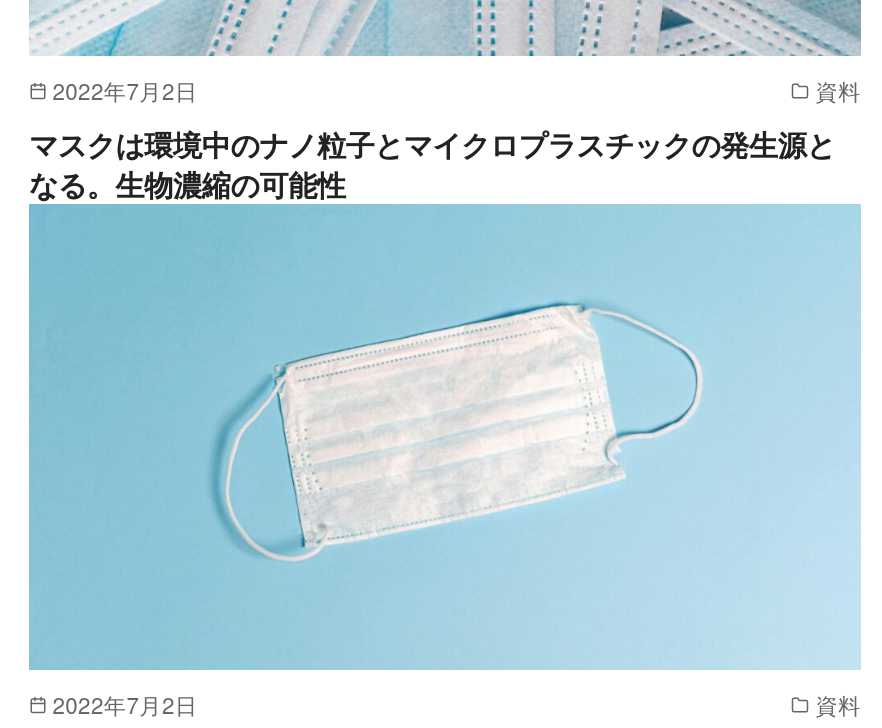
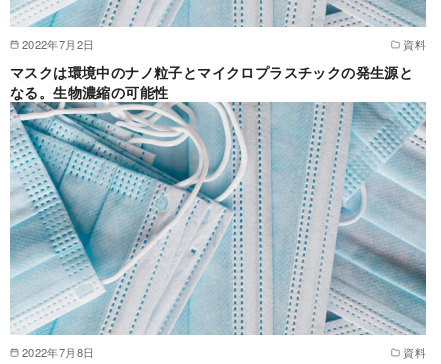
- [image]
- 2022年7月2日
+ [image]
+ 2022年7月8日
